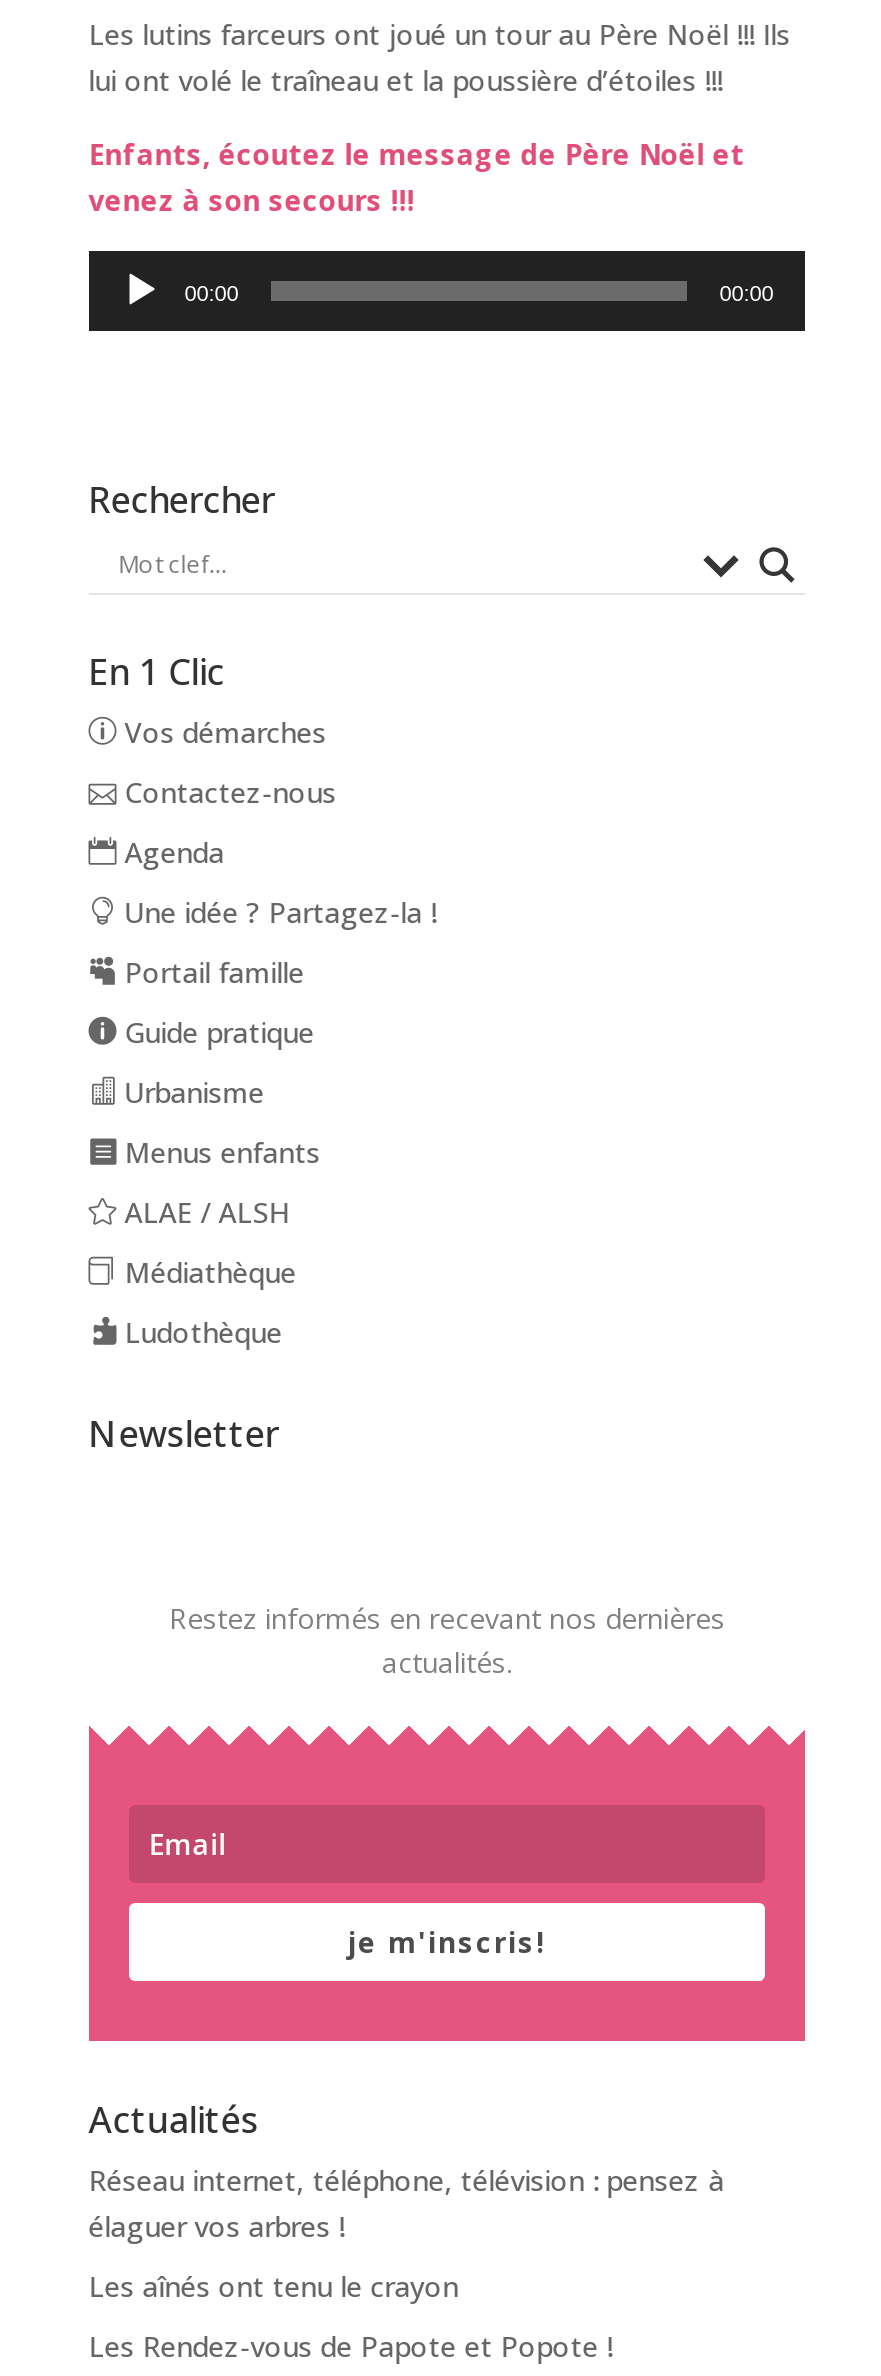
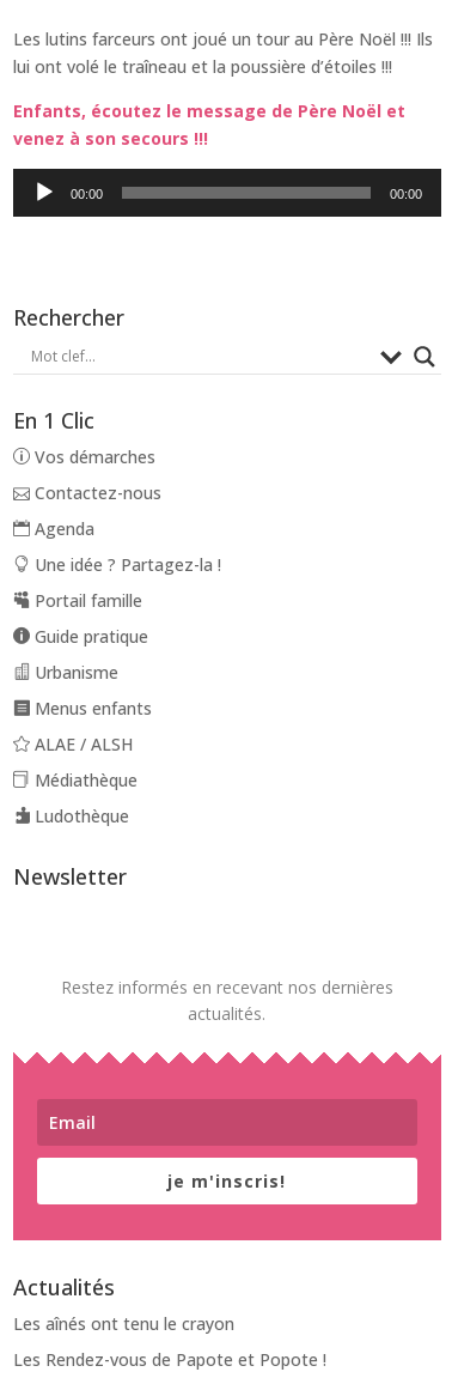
- Réseau internet, téléphone, télévision : pensez à
- élaguer vos arbres !
